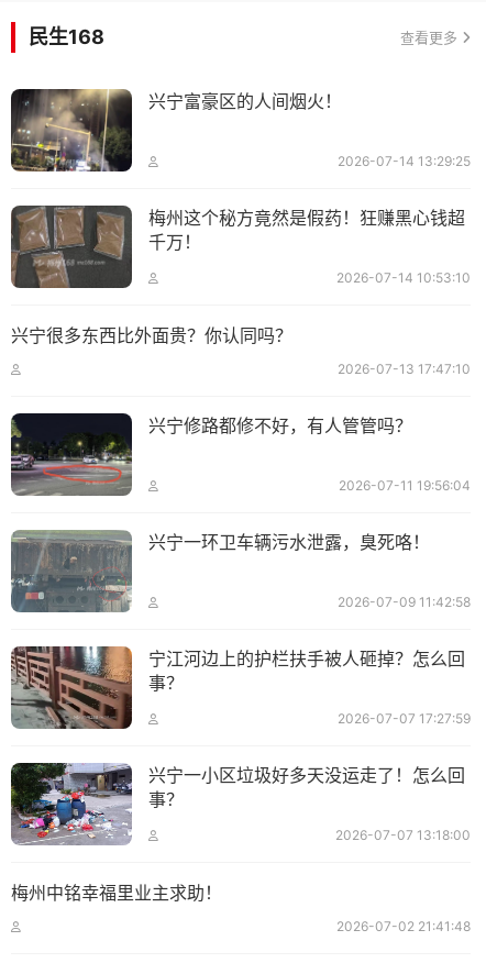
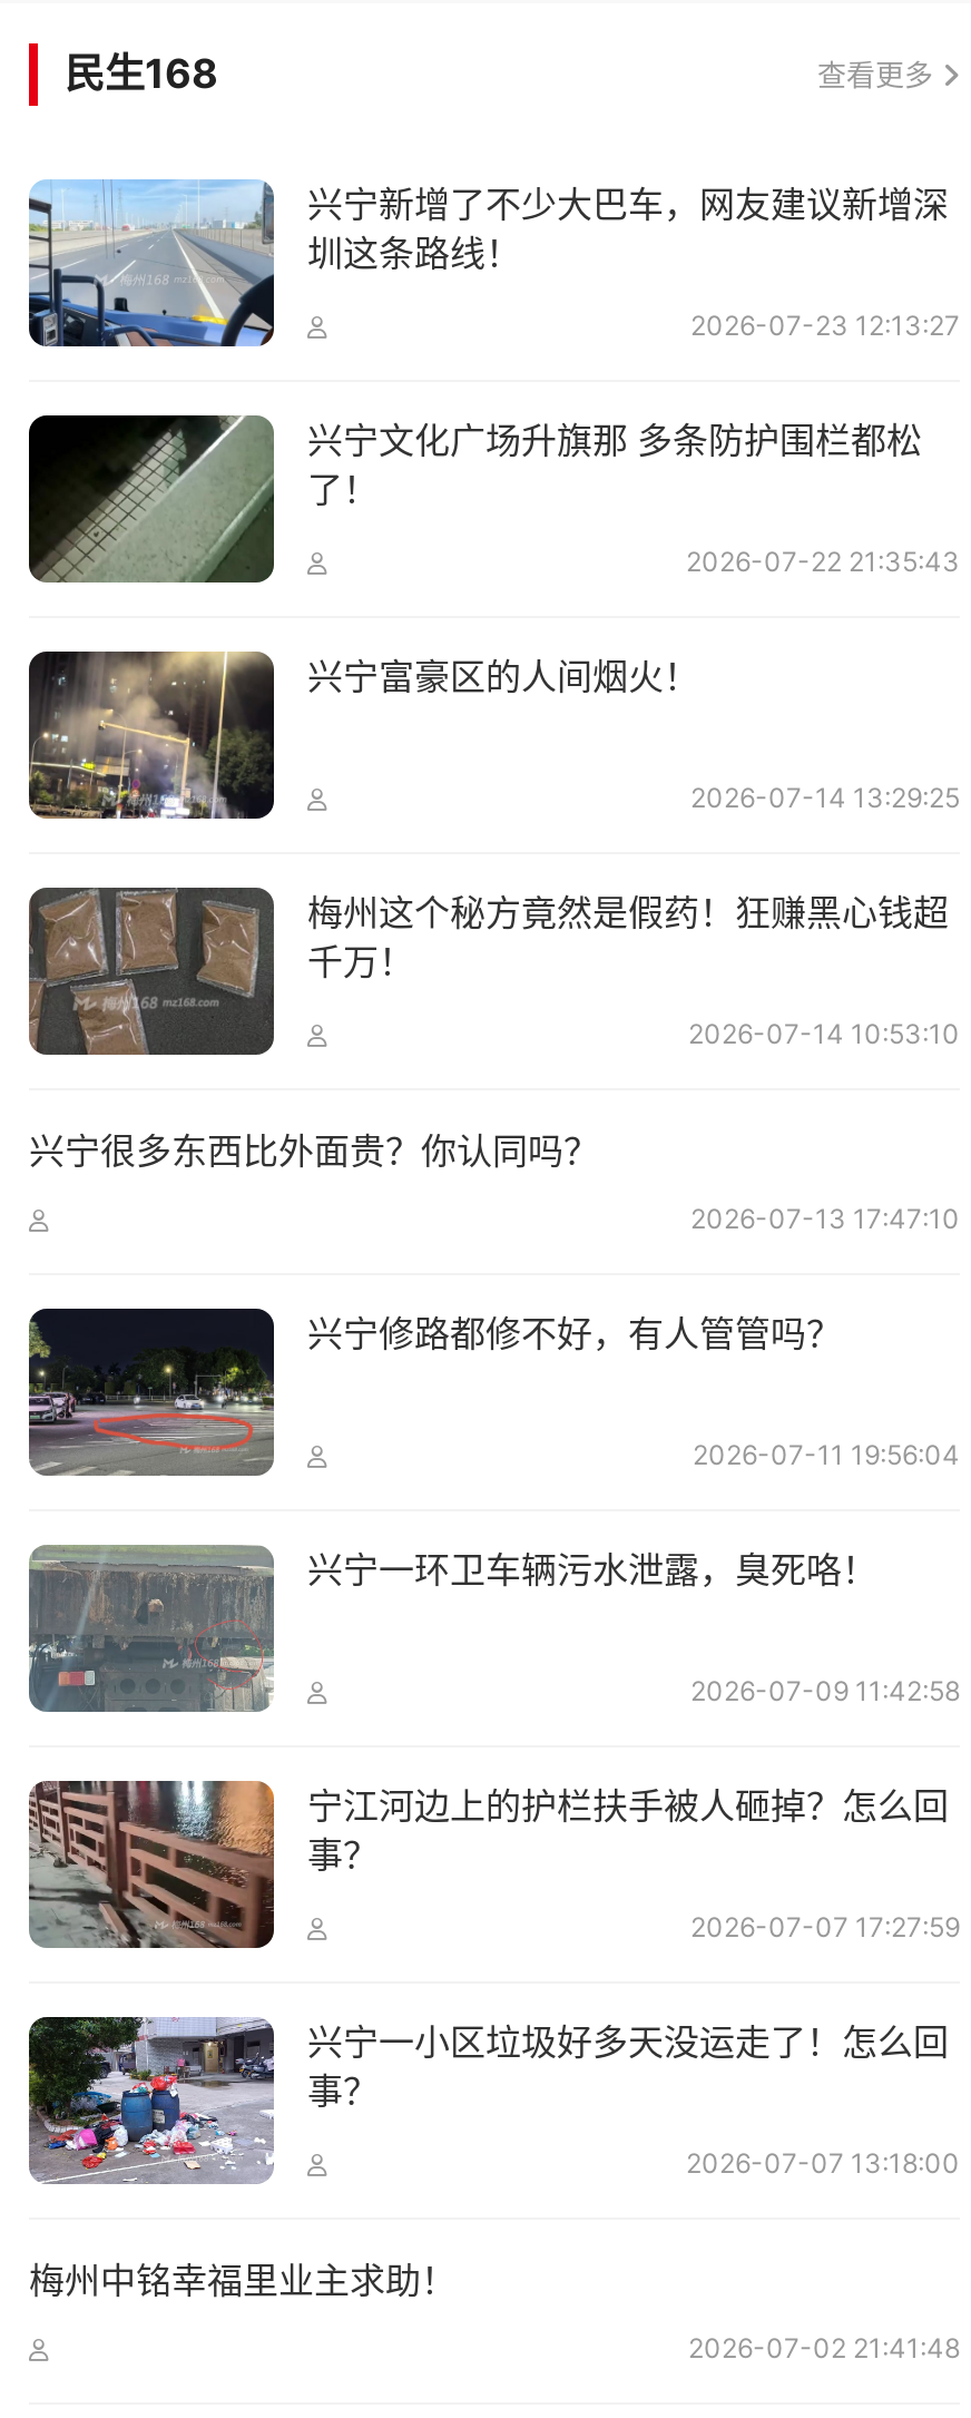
+ [image]
+ 兴宁新增了不少大巴车，网友建议新增深
+ 圳这条路线！
+ 2026-07-23 12:13:27
+ 兴宁文化广场升旗那 多条防护围栏都松
+ 了！
+ 2026-07-22 21:35:43

+ [image]
